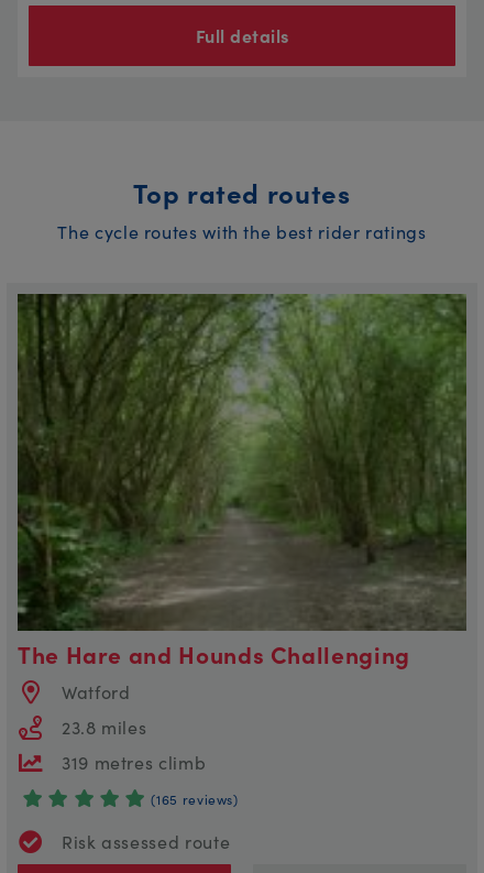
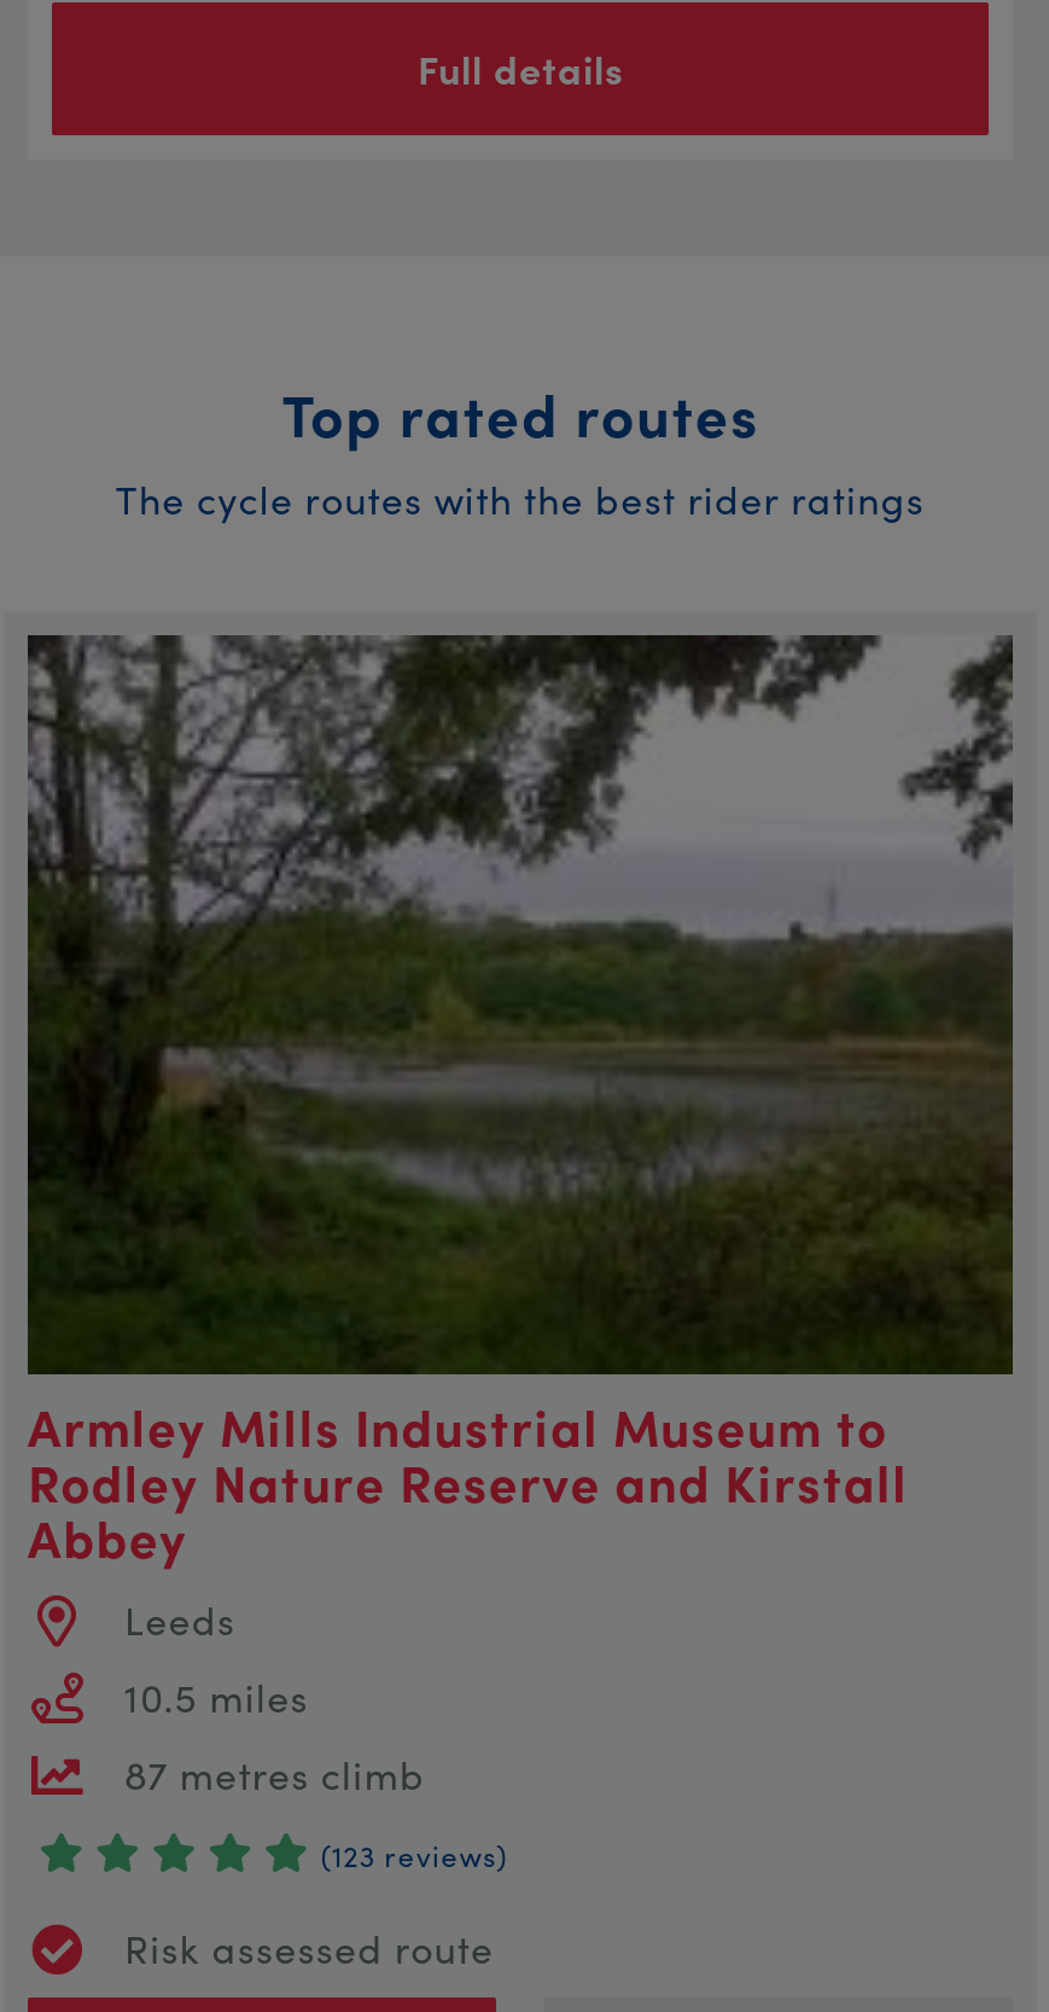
- [image]
- The Hare and Hounds Challenging
- Watford
+ [image]
+ Armley Mills Industrial Museum to
+ Rodley Nature Reserve and Kirstall
+ Abbey
+ Leeds

- 23.8 miles
+ 10.5 miles

- 319 metres climb
+ 87 metres climb

- (165 reviews)
+ (123 reviews)
